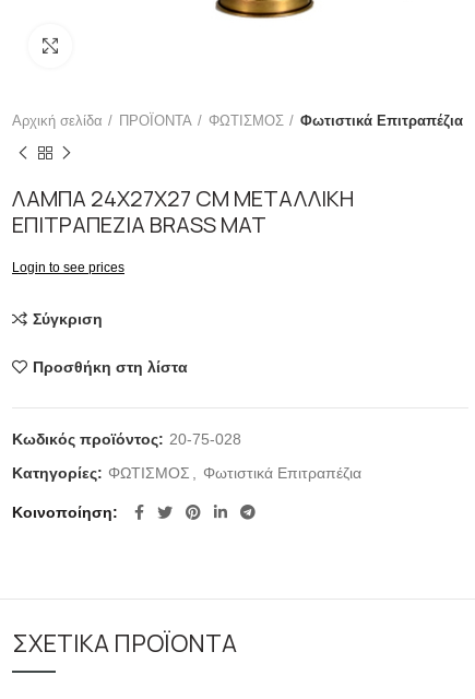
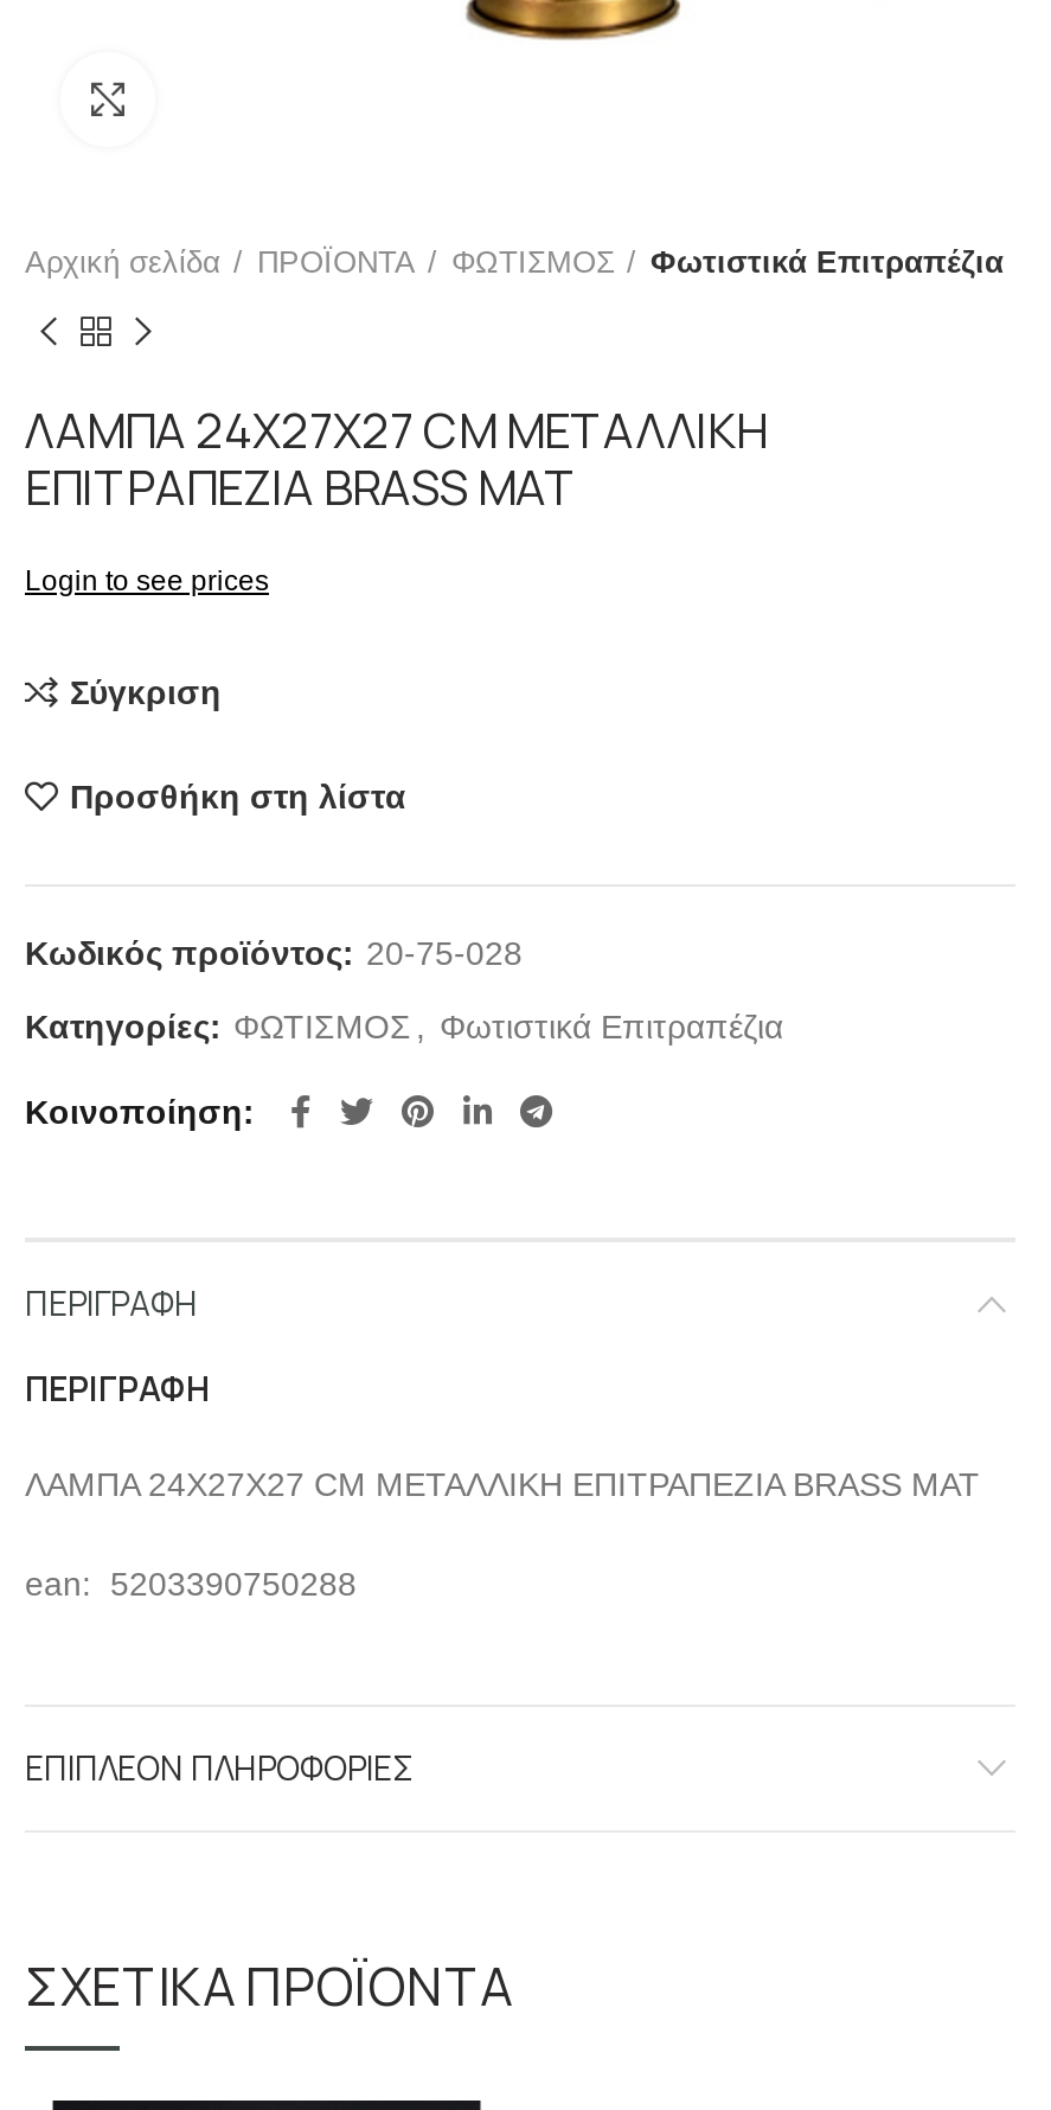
+ ΠΕΡΙΓΡΑΦΉ
+ ΠΕΡΙΓΡΑΦΉ
+ ΛΑΜΠΑ 24X27X27 CM ΜΕΤΑΛΛΙΚΗ ΕΠΙΤΡΑΠΕΖΙΑ BRASS MAT
+ ean: 5203390750288

+ ΕΠΙΠΛΈΟΝ ΠΛΗΡΟΦΟΡΊΕΣ
